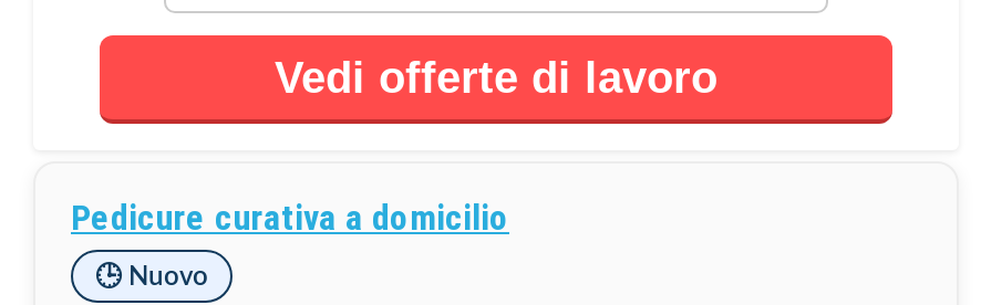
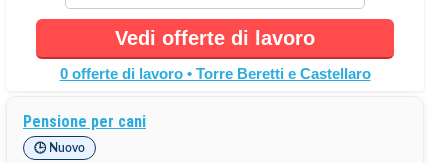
- Pedicure curativa a domicilio
+ 0 offerte di lavoro • Torre Beretti e Castellaro
+ Pensione per cani
